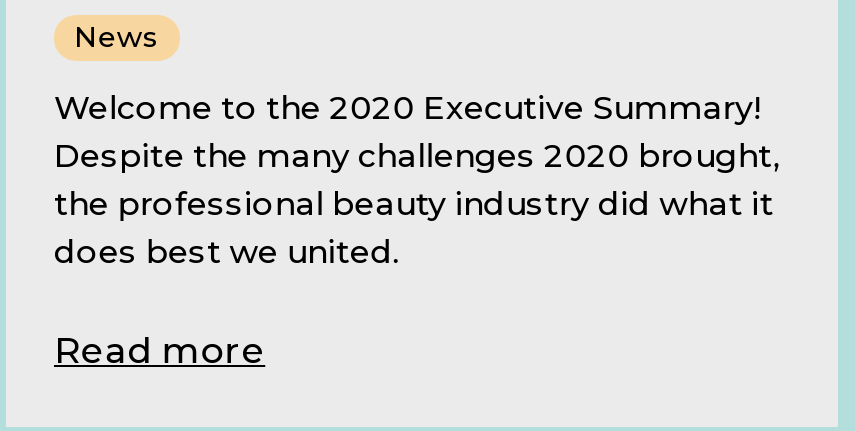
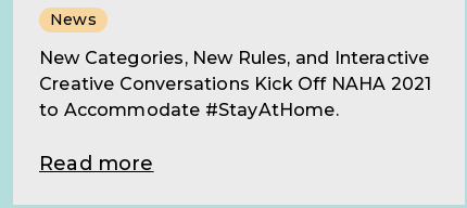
- Welcome to the 2020 Executive Summary!
- Despite the many challenges 2020 brought,
- the professional beauty industry did what it
- does best we united.
+ New Categories, New Rules, and Interactive
+ Creative Conversations Kick Off NAHA 2021
+ to Accommodate #StayAtHome.
